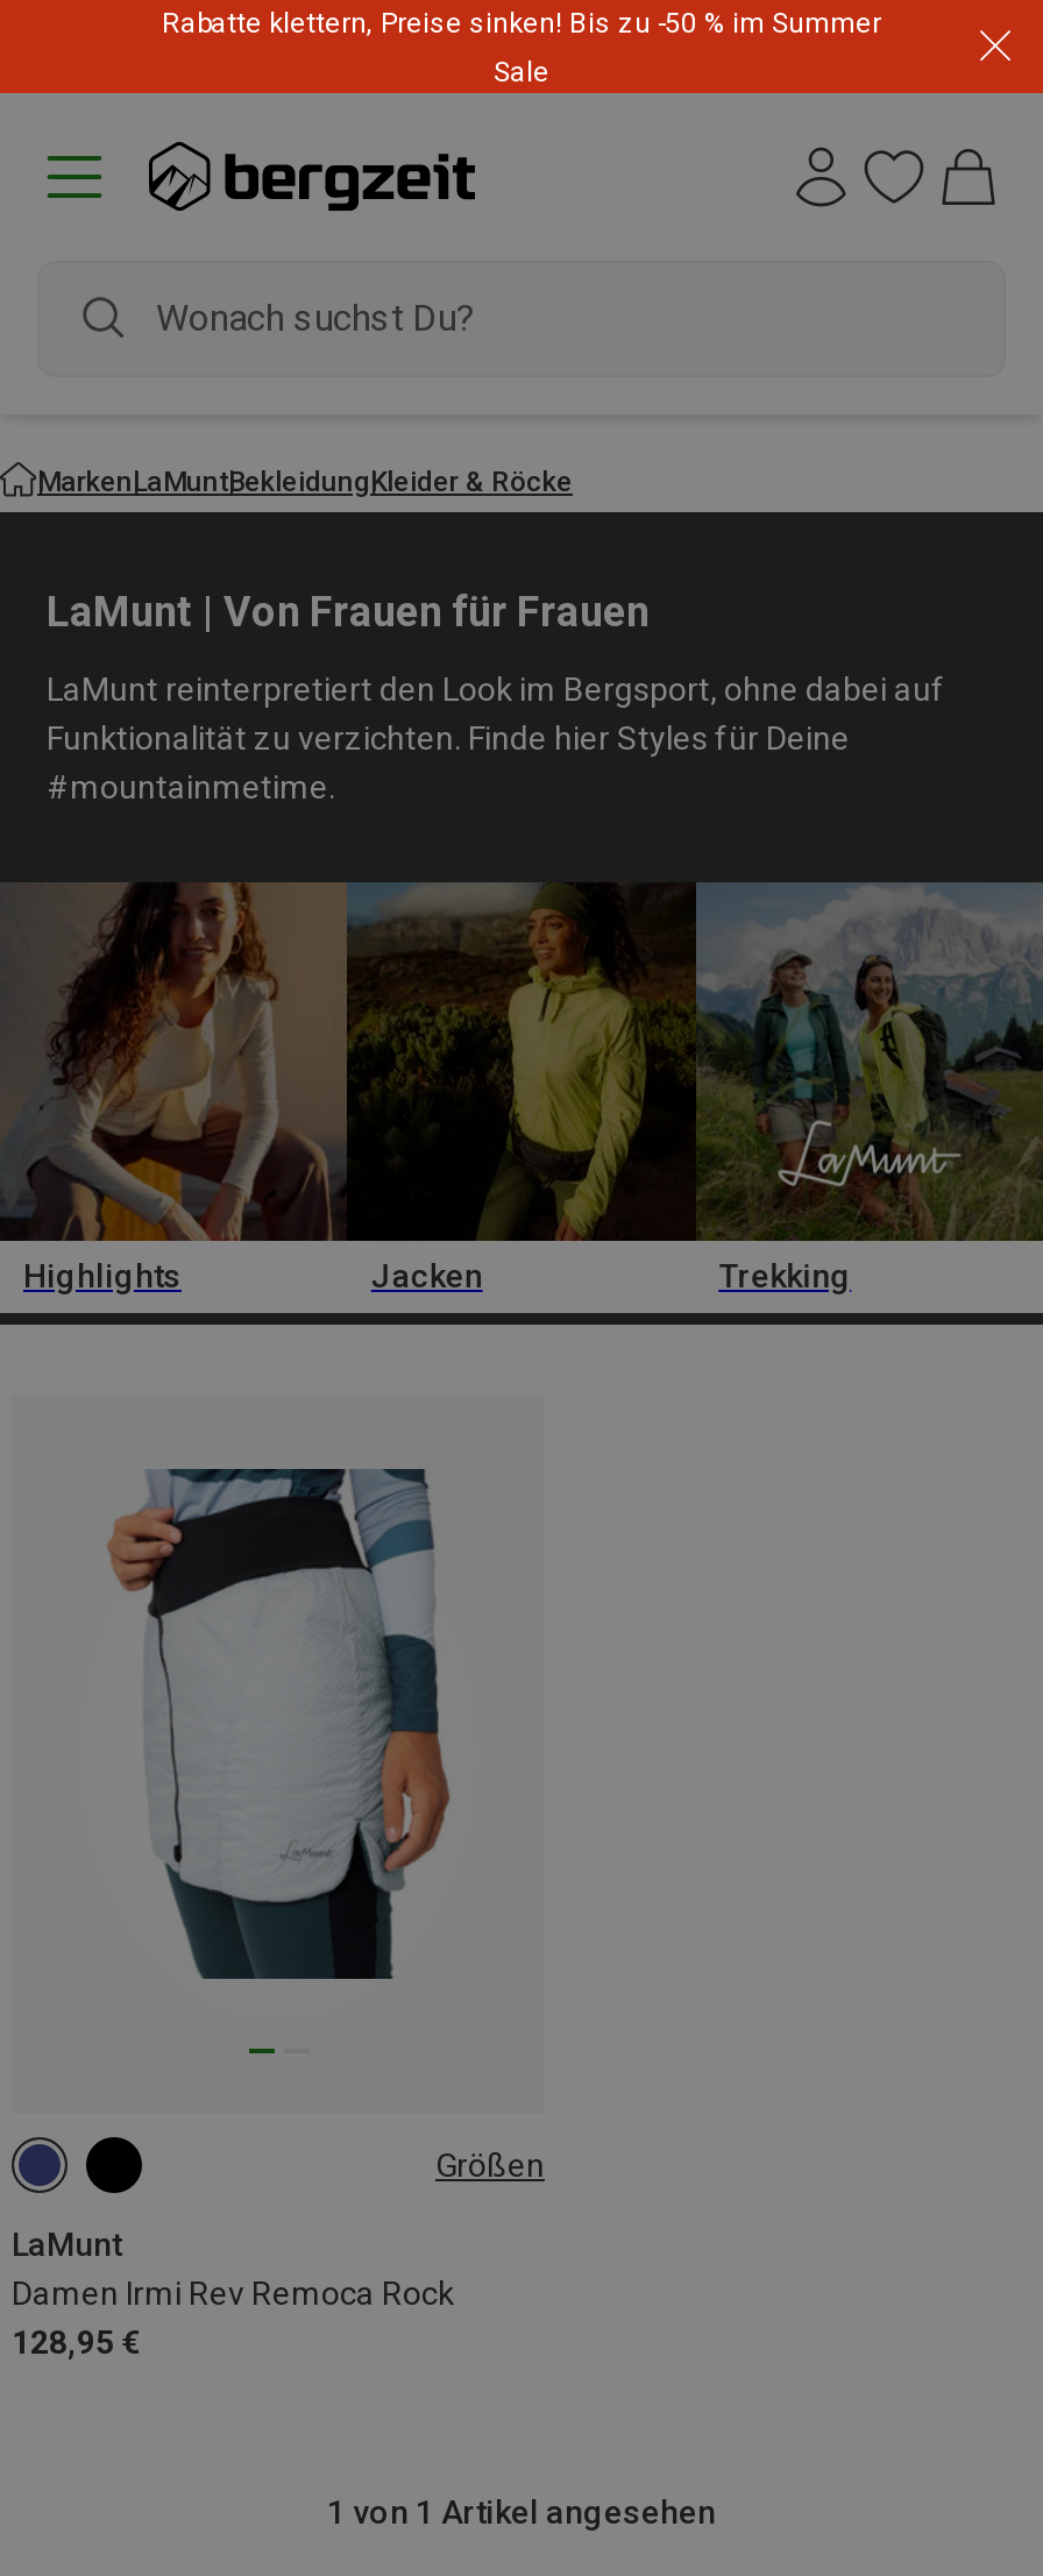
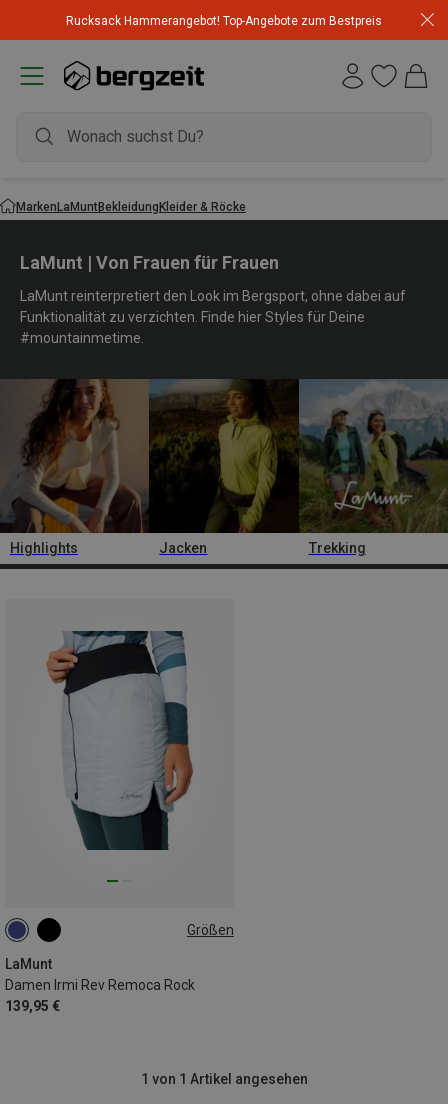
- Rabatte klettern, Preise sinken! Bis zu -50 % im Summer
- Sale
+ Rucksack Hammerangebot! Top-Angebote zum Bestpreis

- 128,95 €
+ 139,95 €
